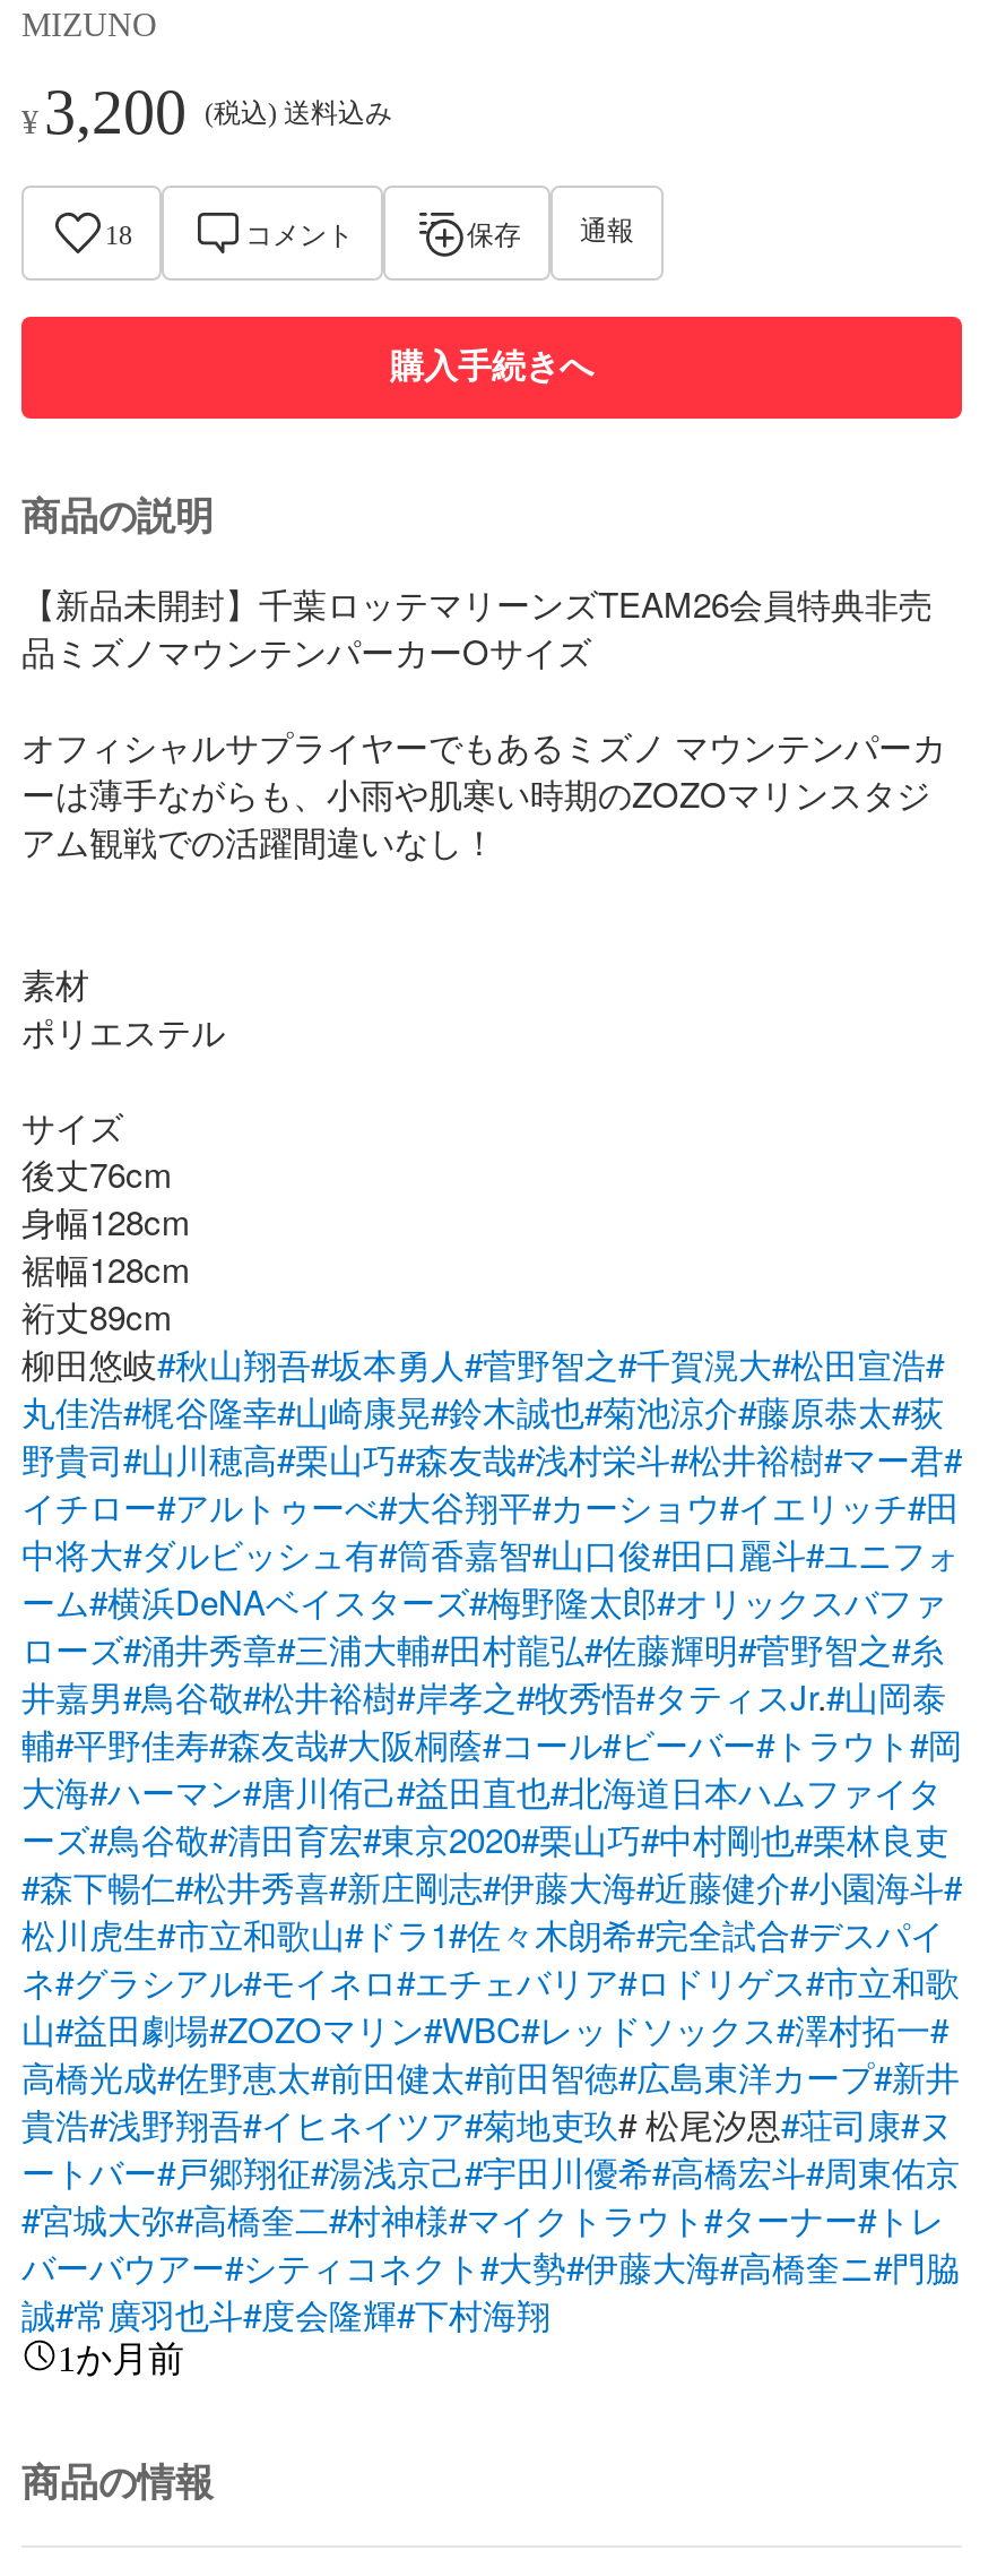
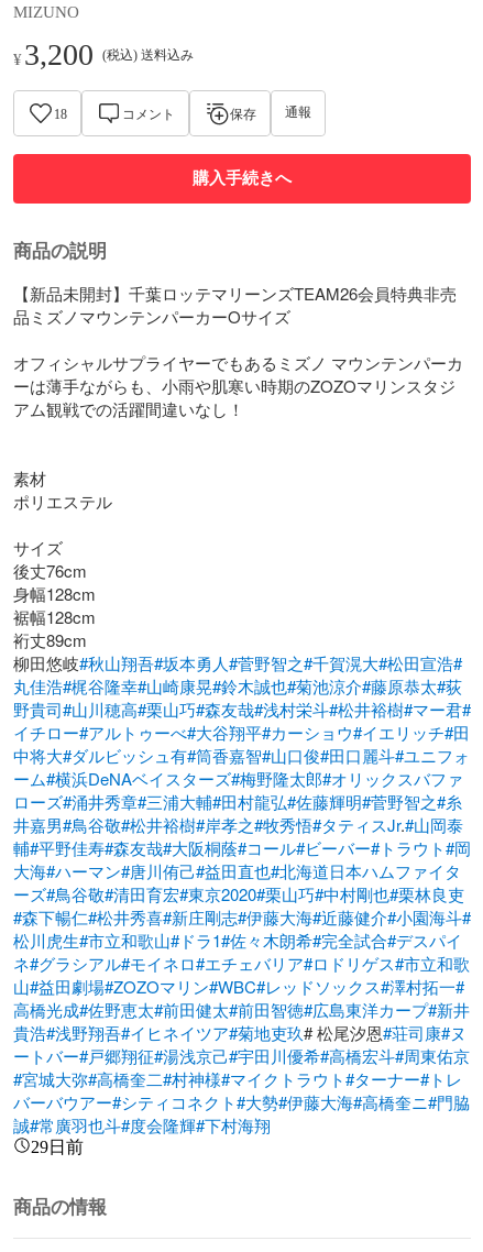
- 1か月前
+ 29日前
